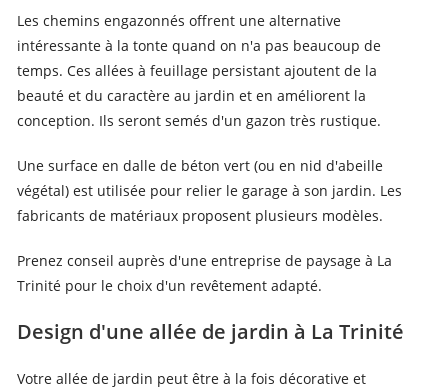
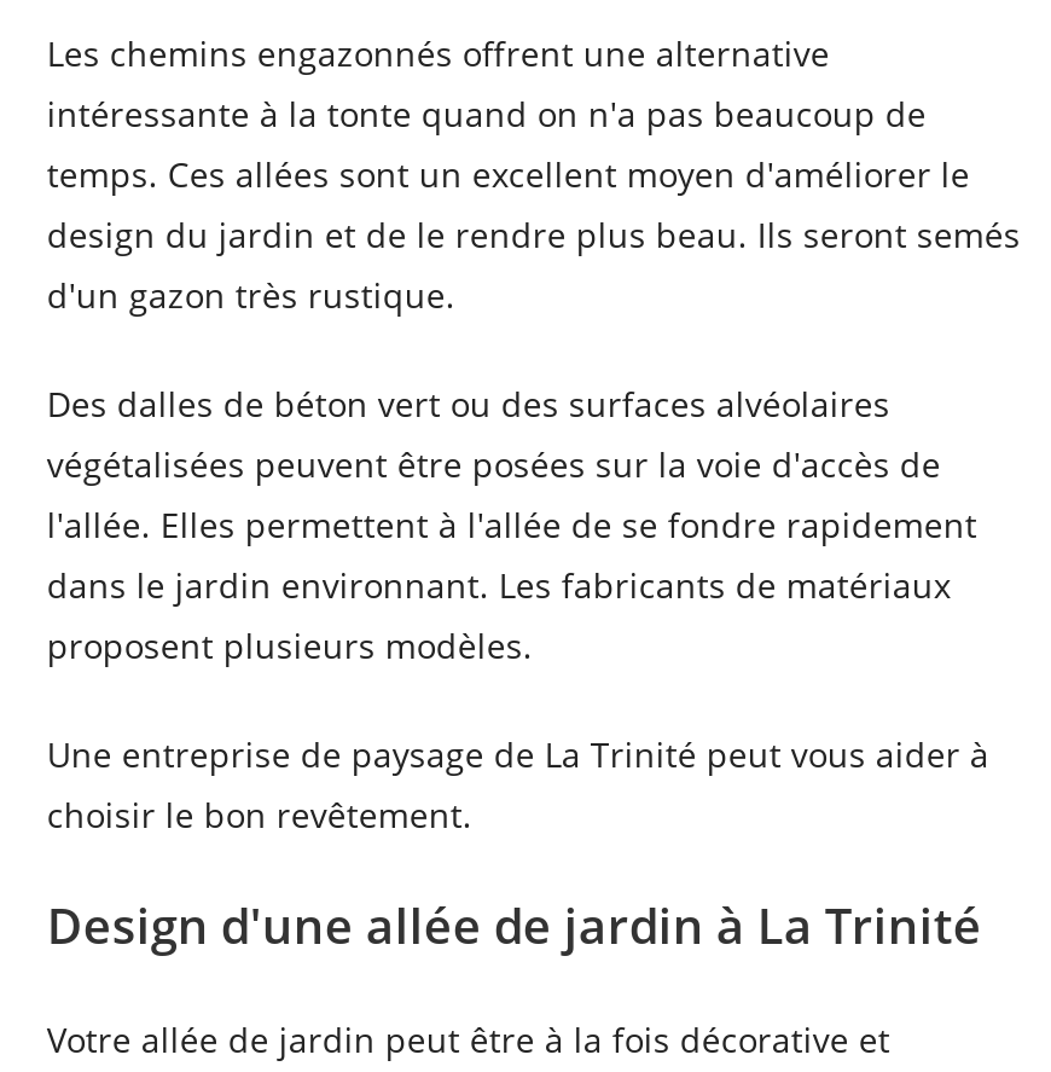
- temps. Ces allées à feuillage persistant ajoutent de la
- beauté et du caractère au jardin et en améliorent la
- conception. Ils seront semés d'un gazon très rustique.
+ temps. Ces allées sont un excellent moyen d'améliorer le
+ design du jardin et de le rendre plus beau. Ils seront semés
+ d'un gazon très rustique.

- Une surface en dalle de béton vert (ou en nid d'abeille
- végétal) est utilisée pour relier le garage à son jardin. Les
- fabricants de matériaux proposent plusieurs modèles.
+ Des dalles de béton vert ou des surfaces alvéolaires
+ végétalisées peuvent être posées sur la voie d'accès de
+ l'allée. Elles permettent à l'allée de se fondre rapidement
+ dans le jardin environnant. Les fabricants de matériaux
+ proposent plusieurs modèles.

- Prenez conseil auprès d'une entreprise de paysage à La
- Trinité pour le choix d'un revêtement adapté.
+ Une entreprise de paysage de La Trinité peut vous aider à
+ choisir le bon revêtement.
